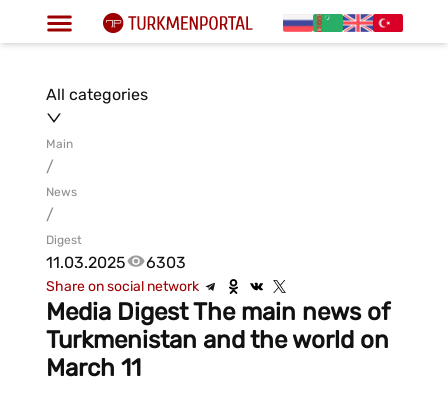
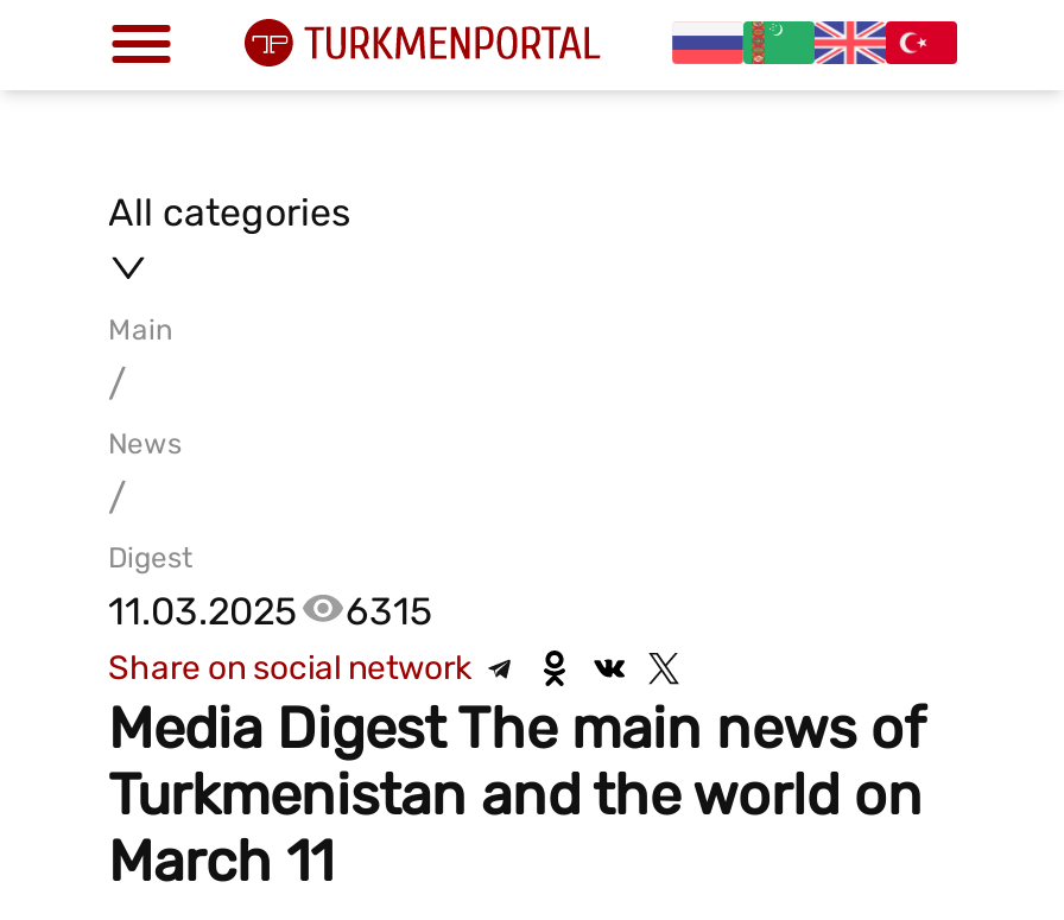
- 11.03.2025 6303
+ 11.03.2025 6315
